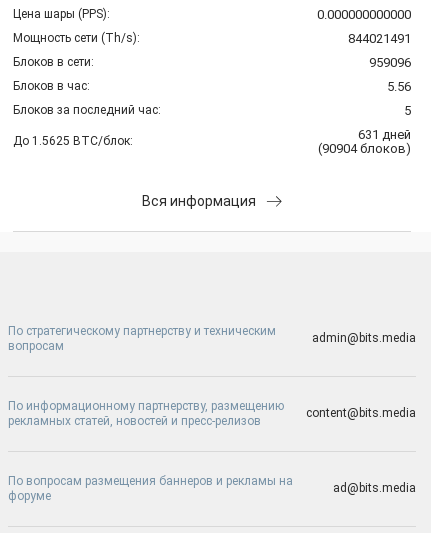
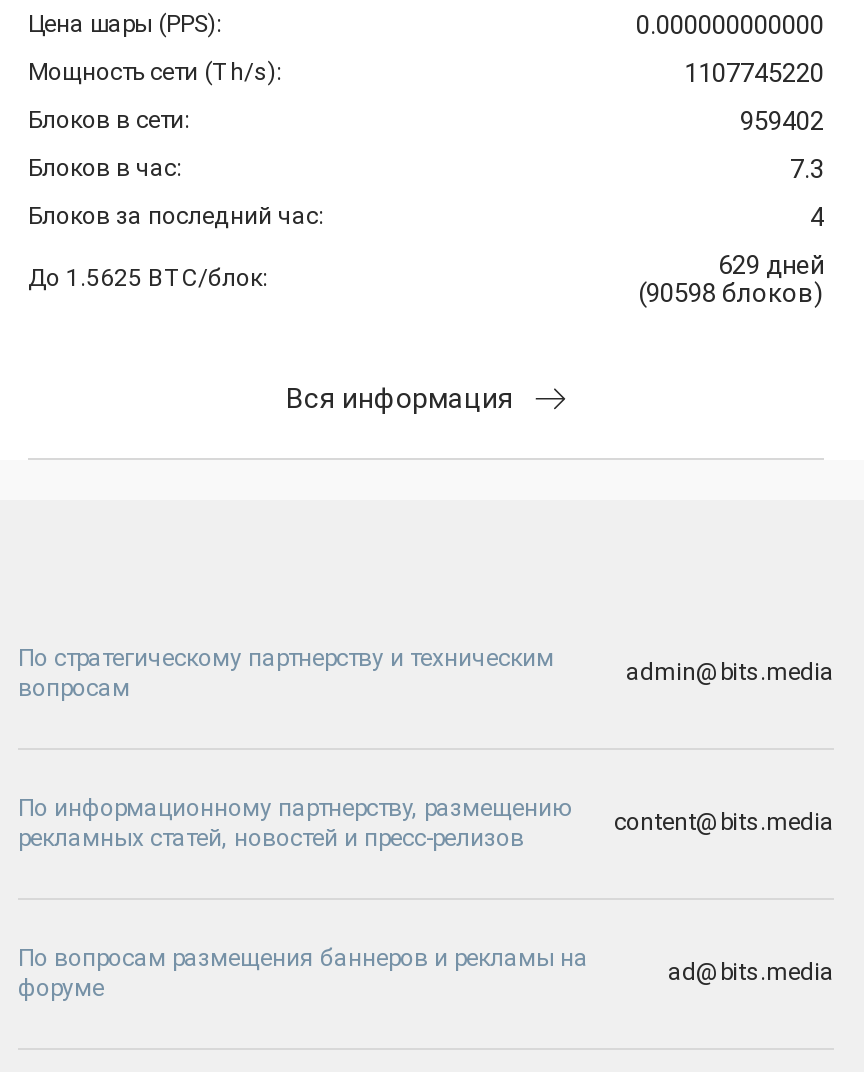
- 844021491
+ 1107745220

- 959096
+ 959402

- 5.56
+ 7.3

- 5
+ 4

- 631 дней
+ 629 дней

- (90904 блоков)
+ (90598 блоков)
